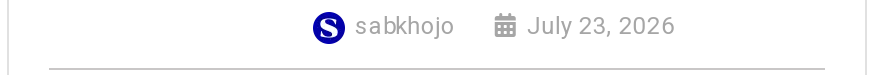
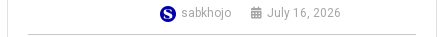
- July 23, 2026
+ July 16, 2026
